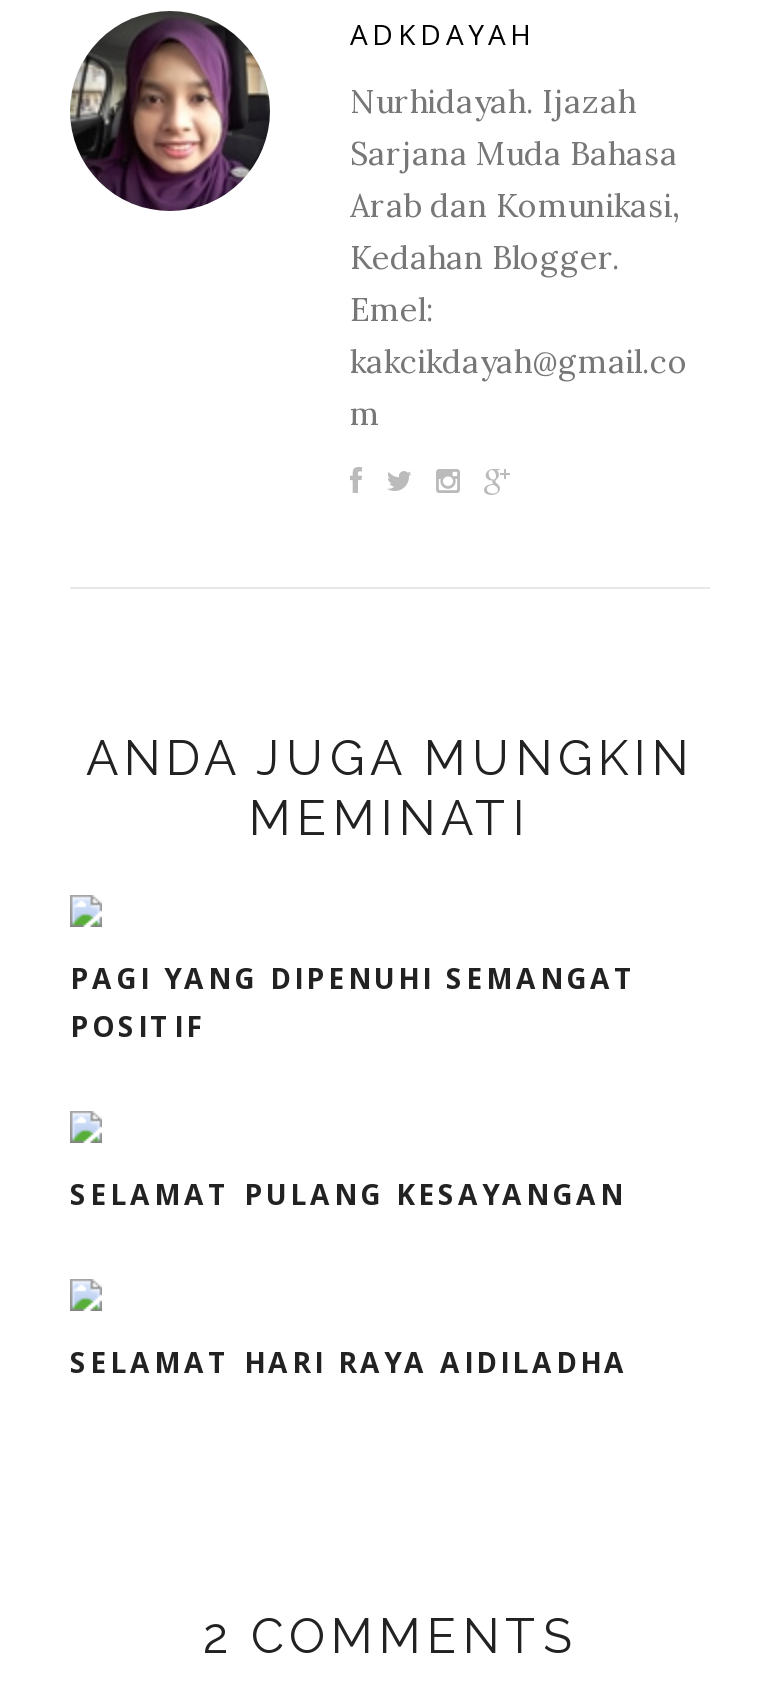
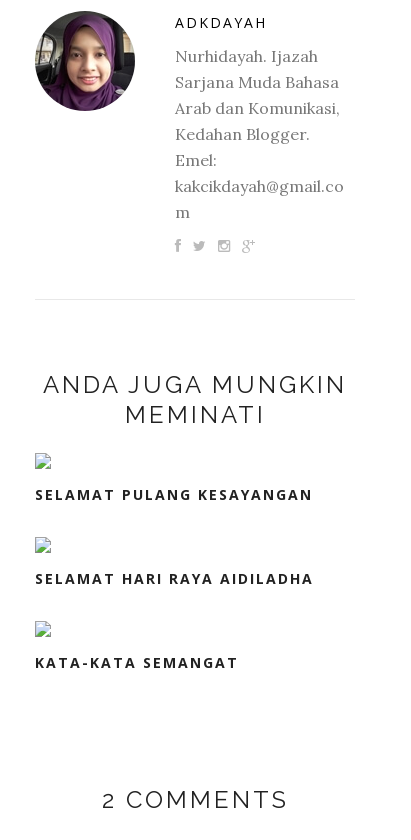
- PAGI YANG DIPENUHI SEMANGAT
- POSITIF

moved up: SELAMAT PULANG KESAYANGAN | SELAMAT HARI RAYA AIDILADHA

+ KATA-KATA SEMANGAT
